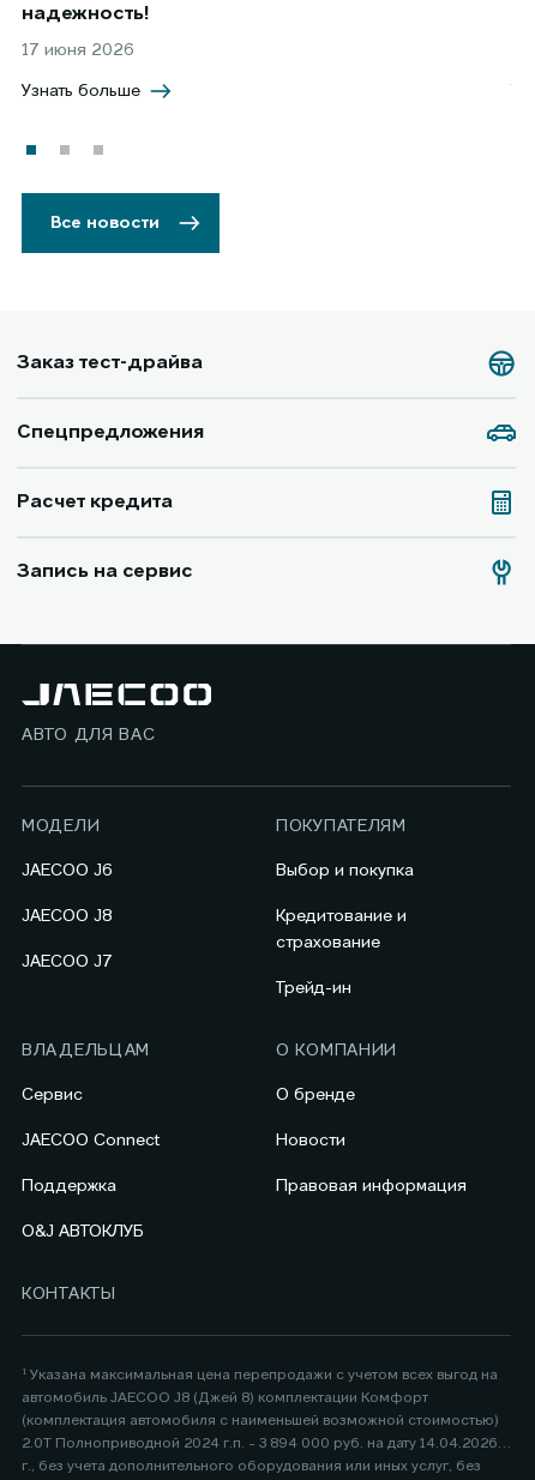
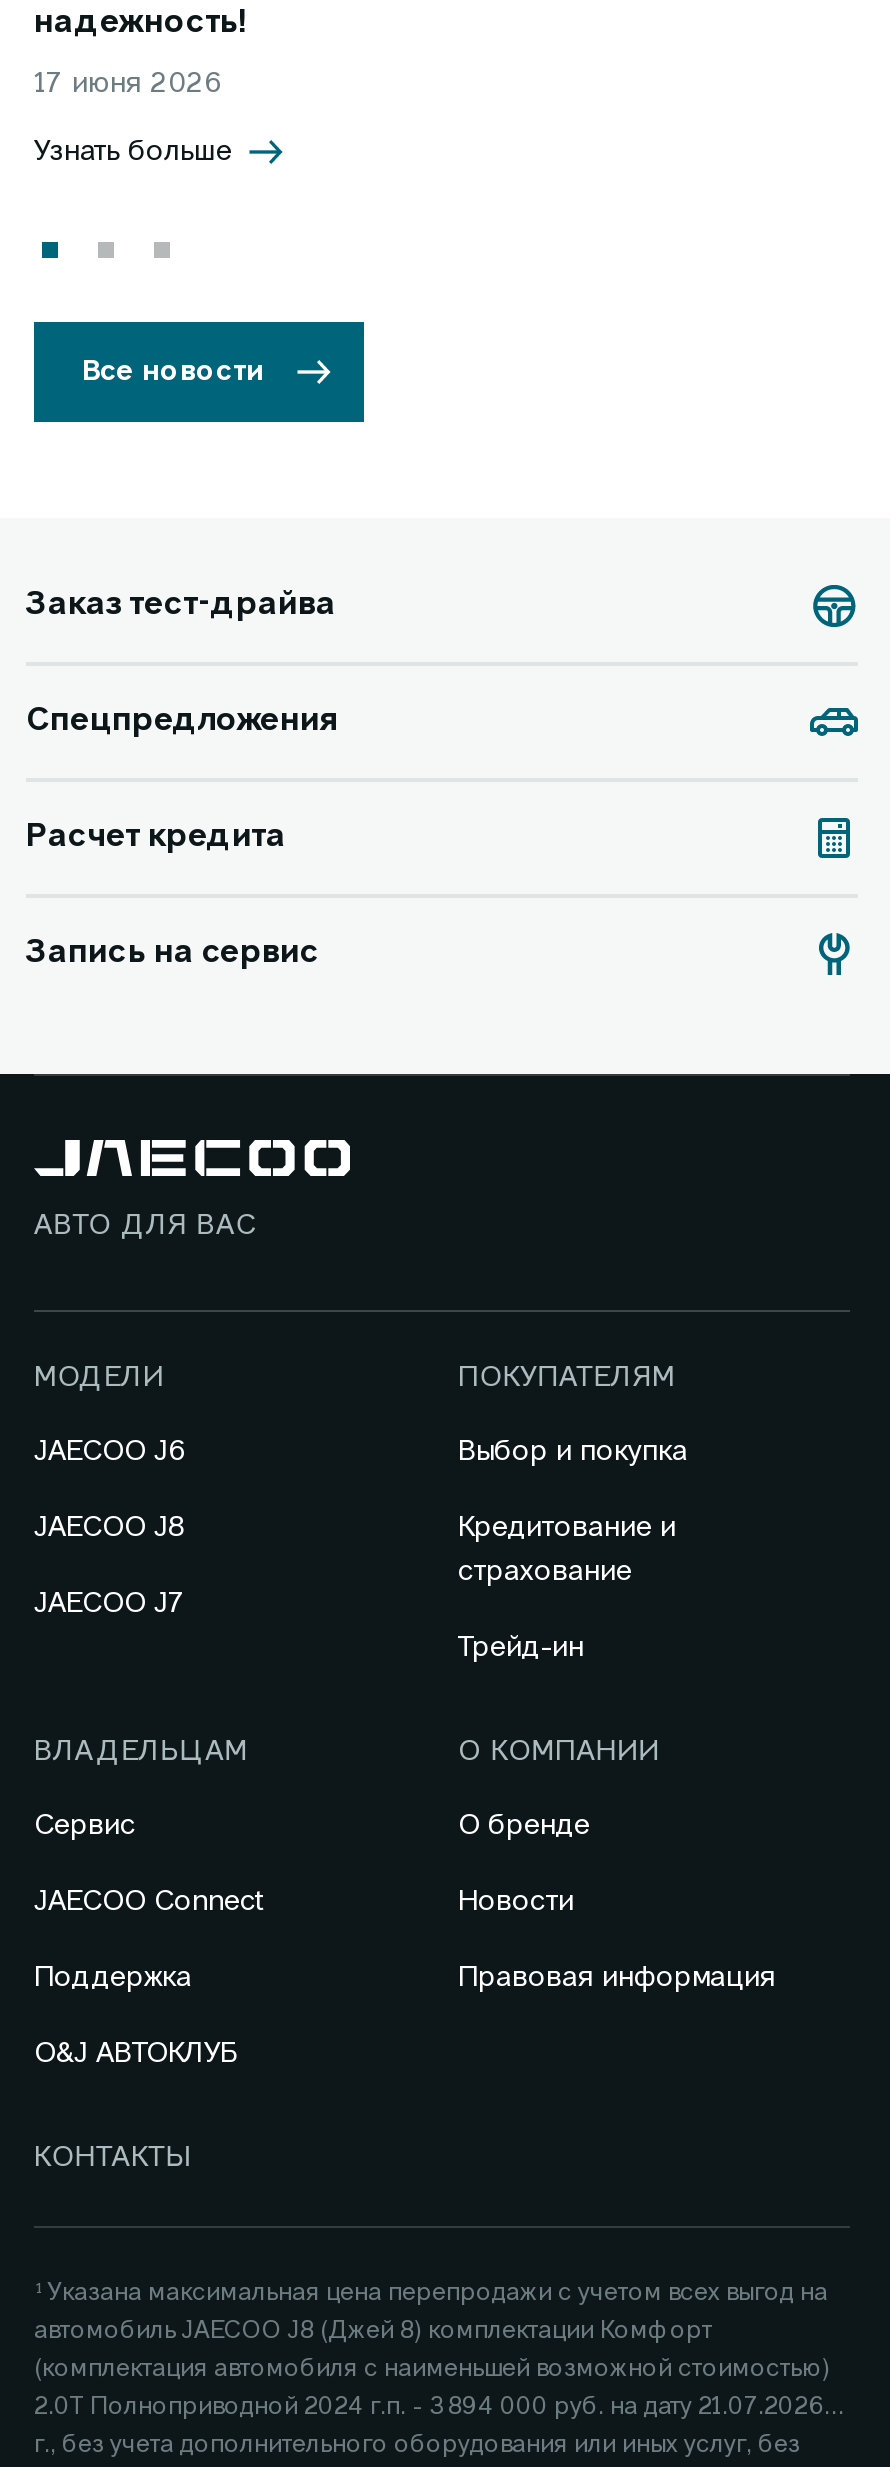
- 2.0Т Полноприводной 2024 г.п. - 3 894 000 руб. на дату 14.04.2026
+ 2.0Т Полноприводной 2024 г.п. - 3 894 000 руб. на дату 21.07.2026
